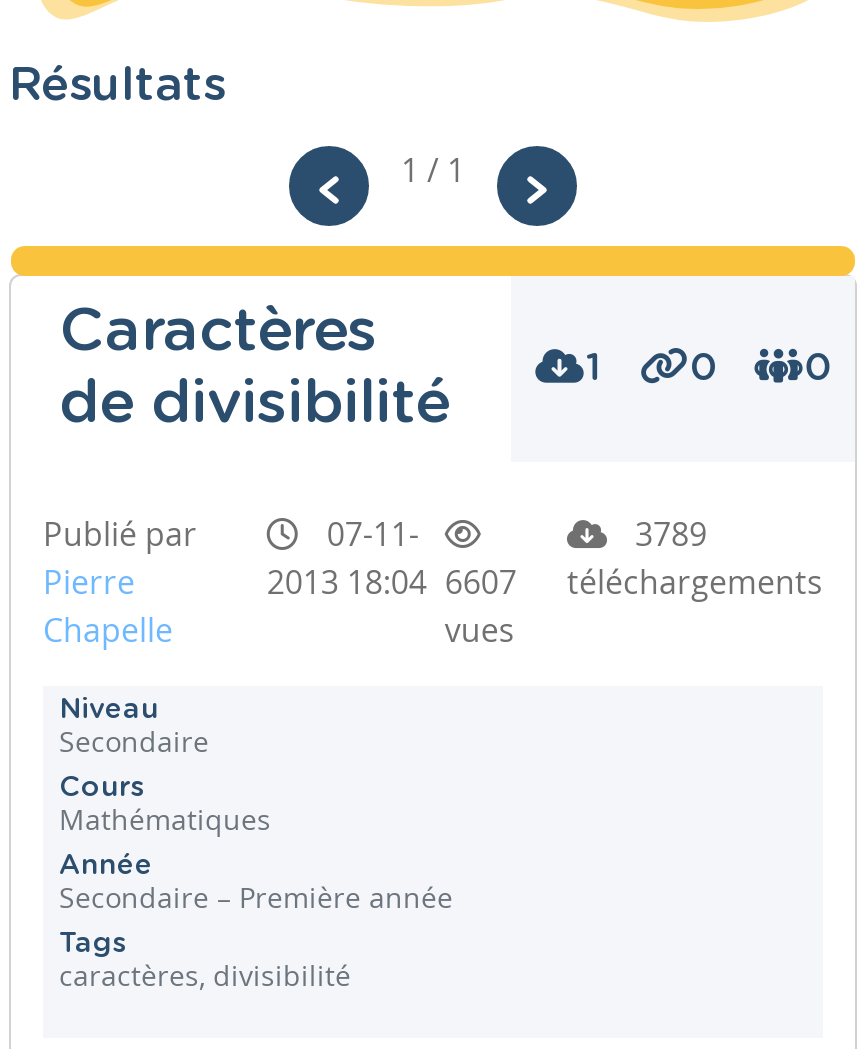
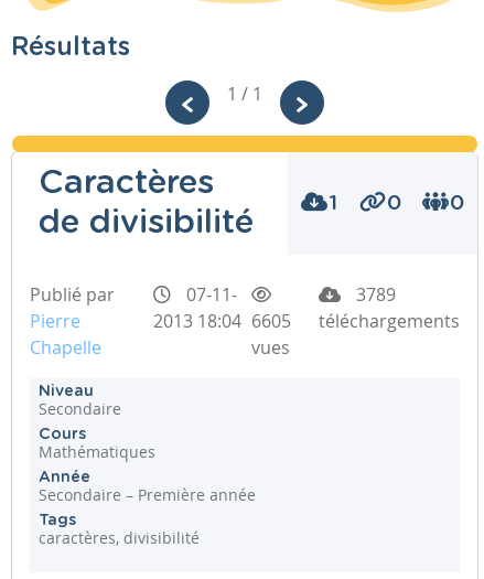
- 2013 18:04 6607 téléchargements
+ 2013 18:04 6605 téléchargements
